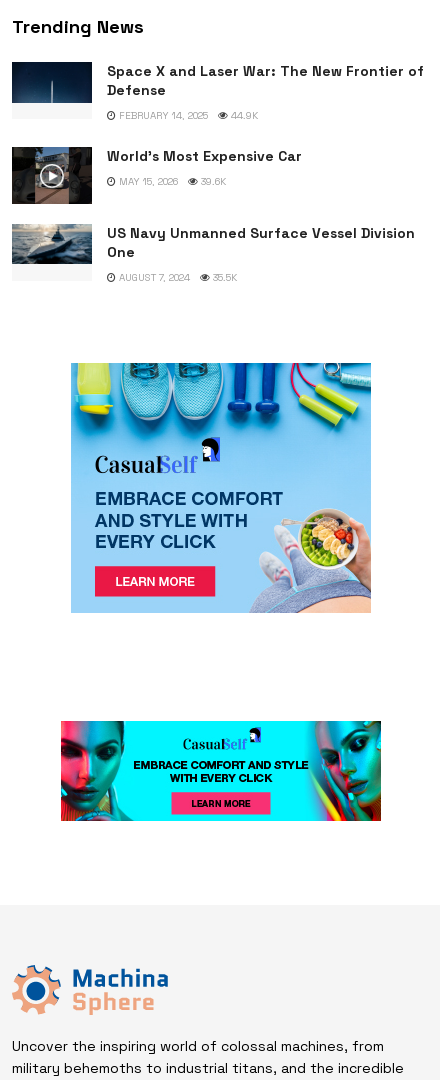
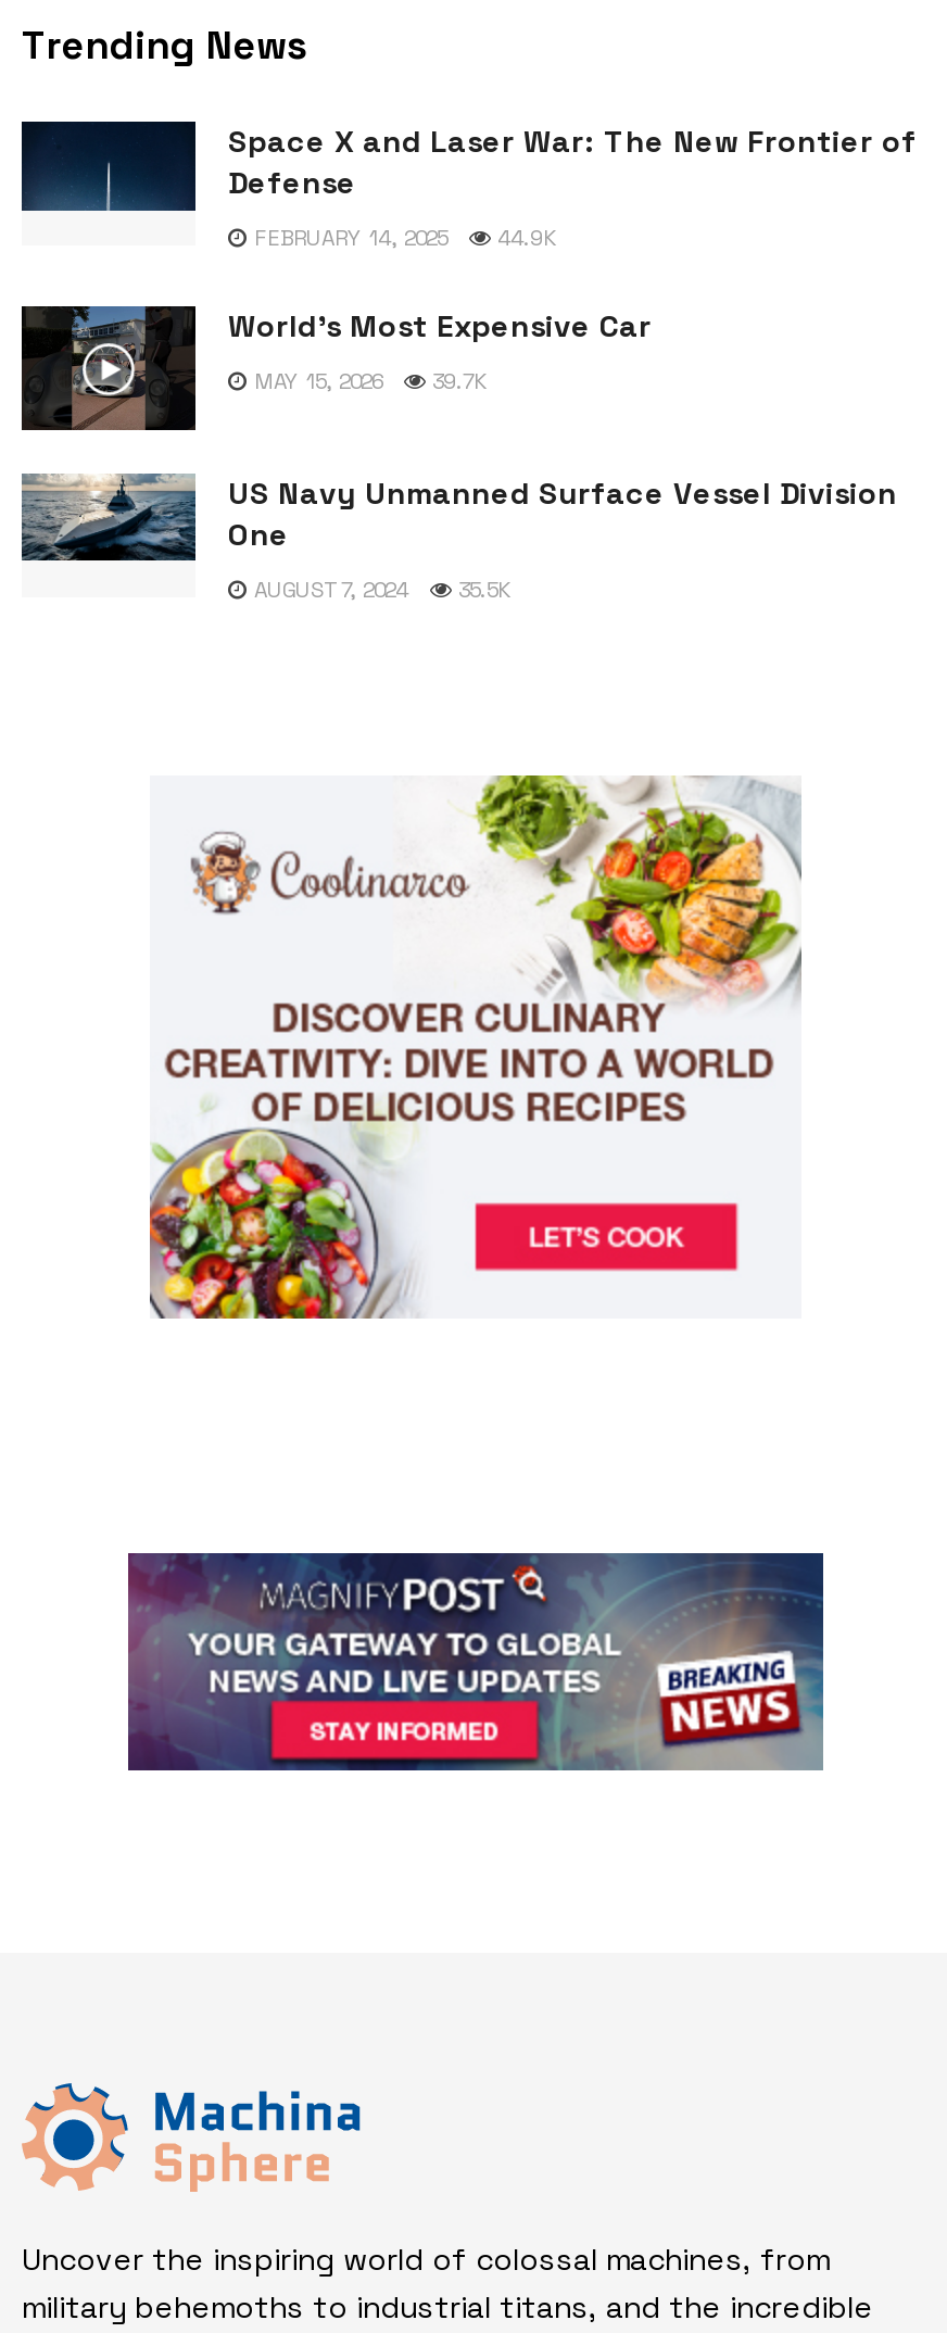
- MAY 15, 2026 39.6K
+ MAY 15, 2026 39.7K

- [image]
+ [image]

- [image]
+ [image]
